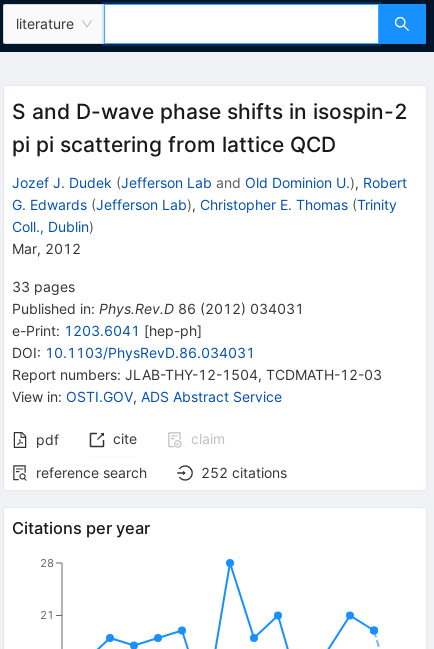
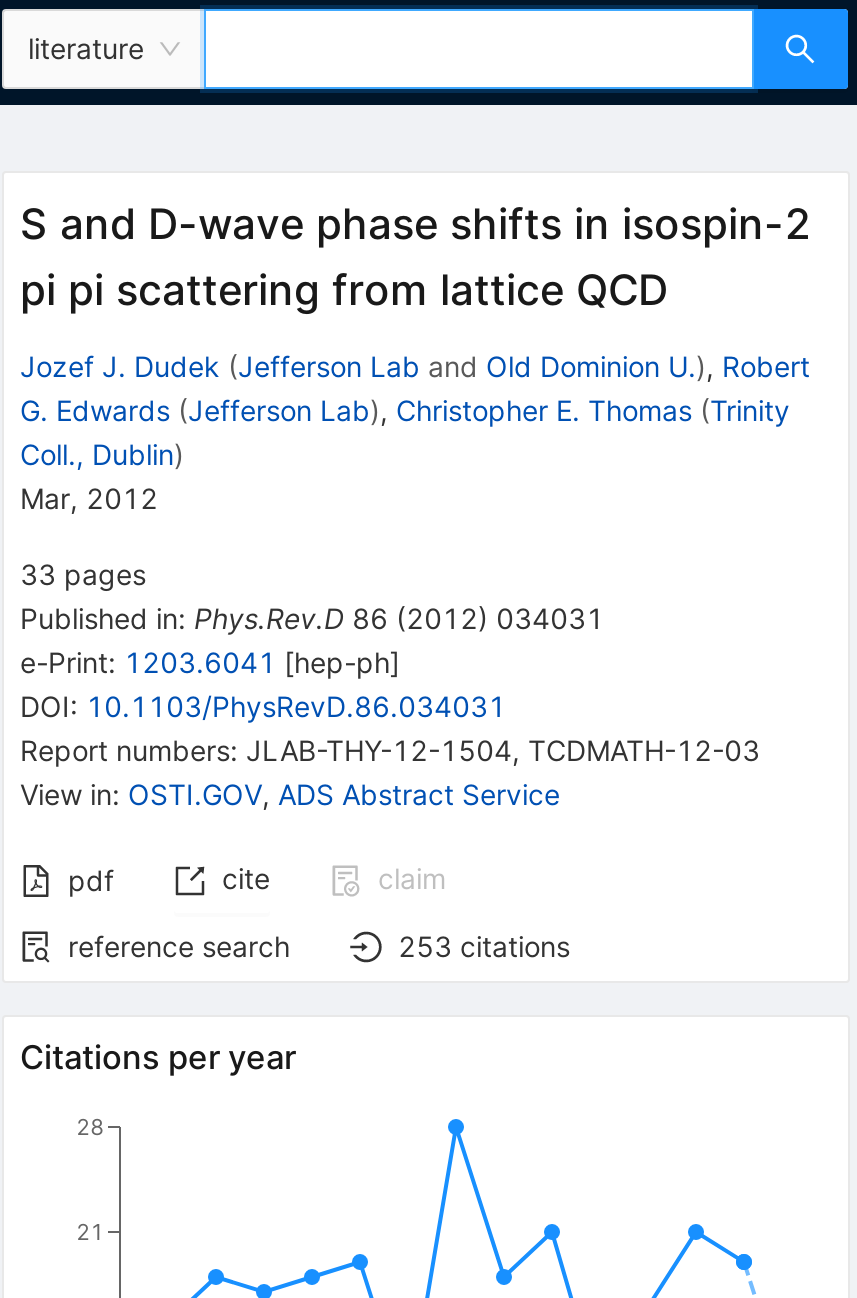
- 252 citations
+ 253 citations
